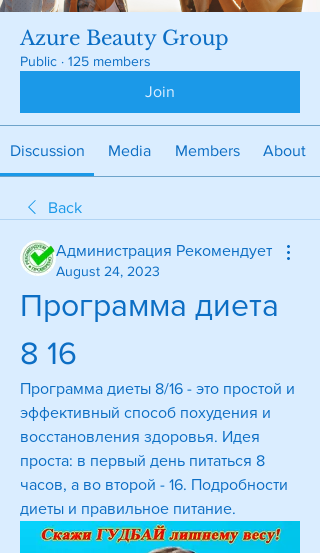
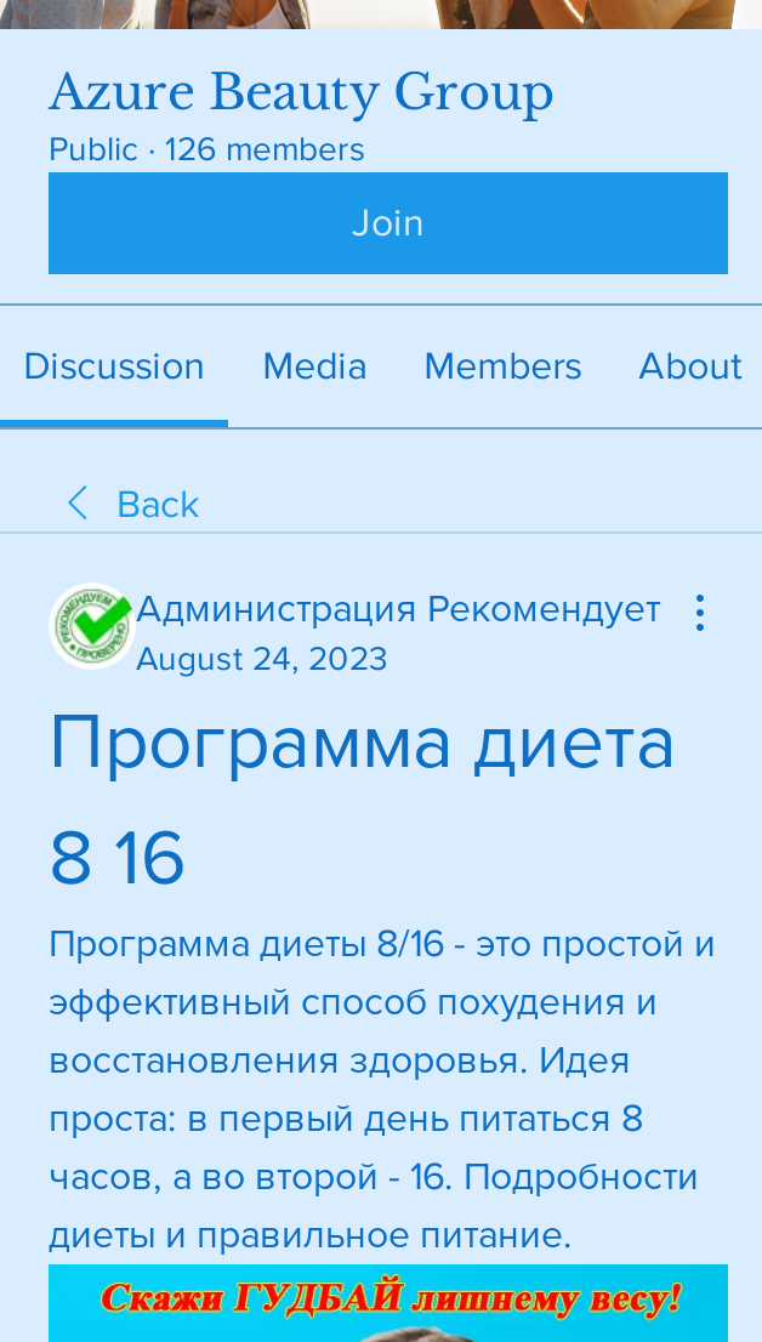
- Public · 125 members
+ Public · 126 members
